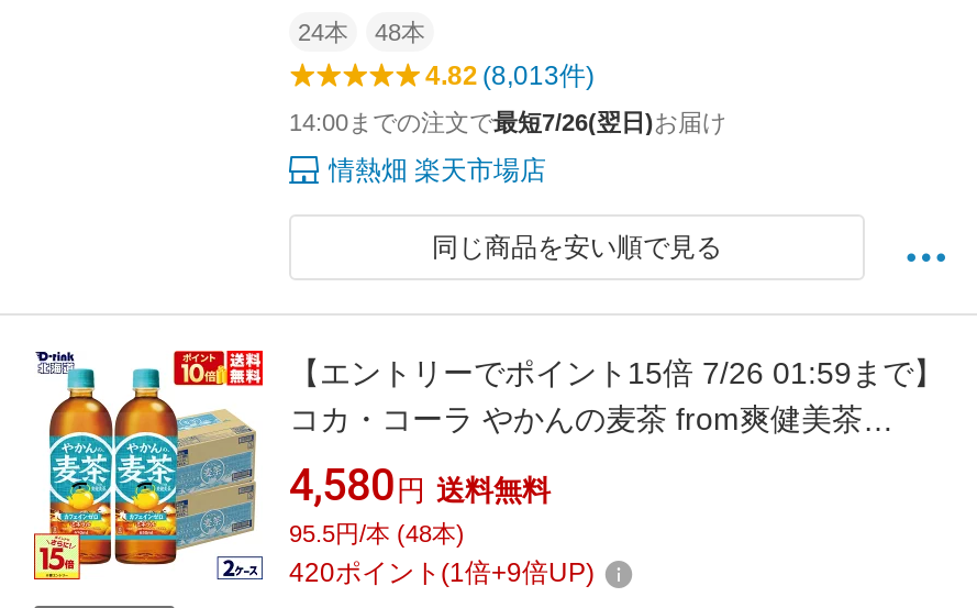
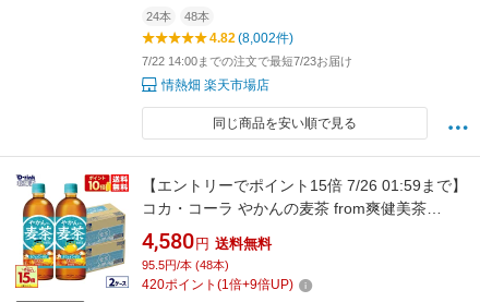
- 4.82 (8,013件)
+ 4.82 (8,002件)

- 14:00までの注文で最短7/26(翌日)お届け
+ 7/22 14:00までの注文で最短7/23お届け
